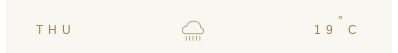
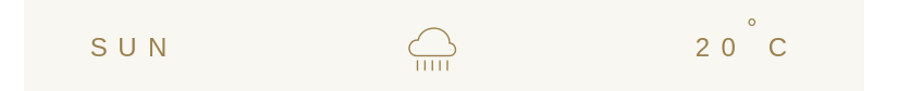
- THU
- 19
+ SUN
+ 20
